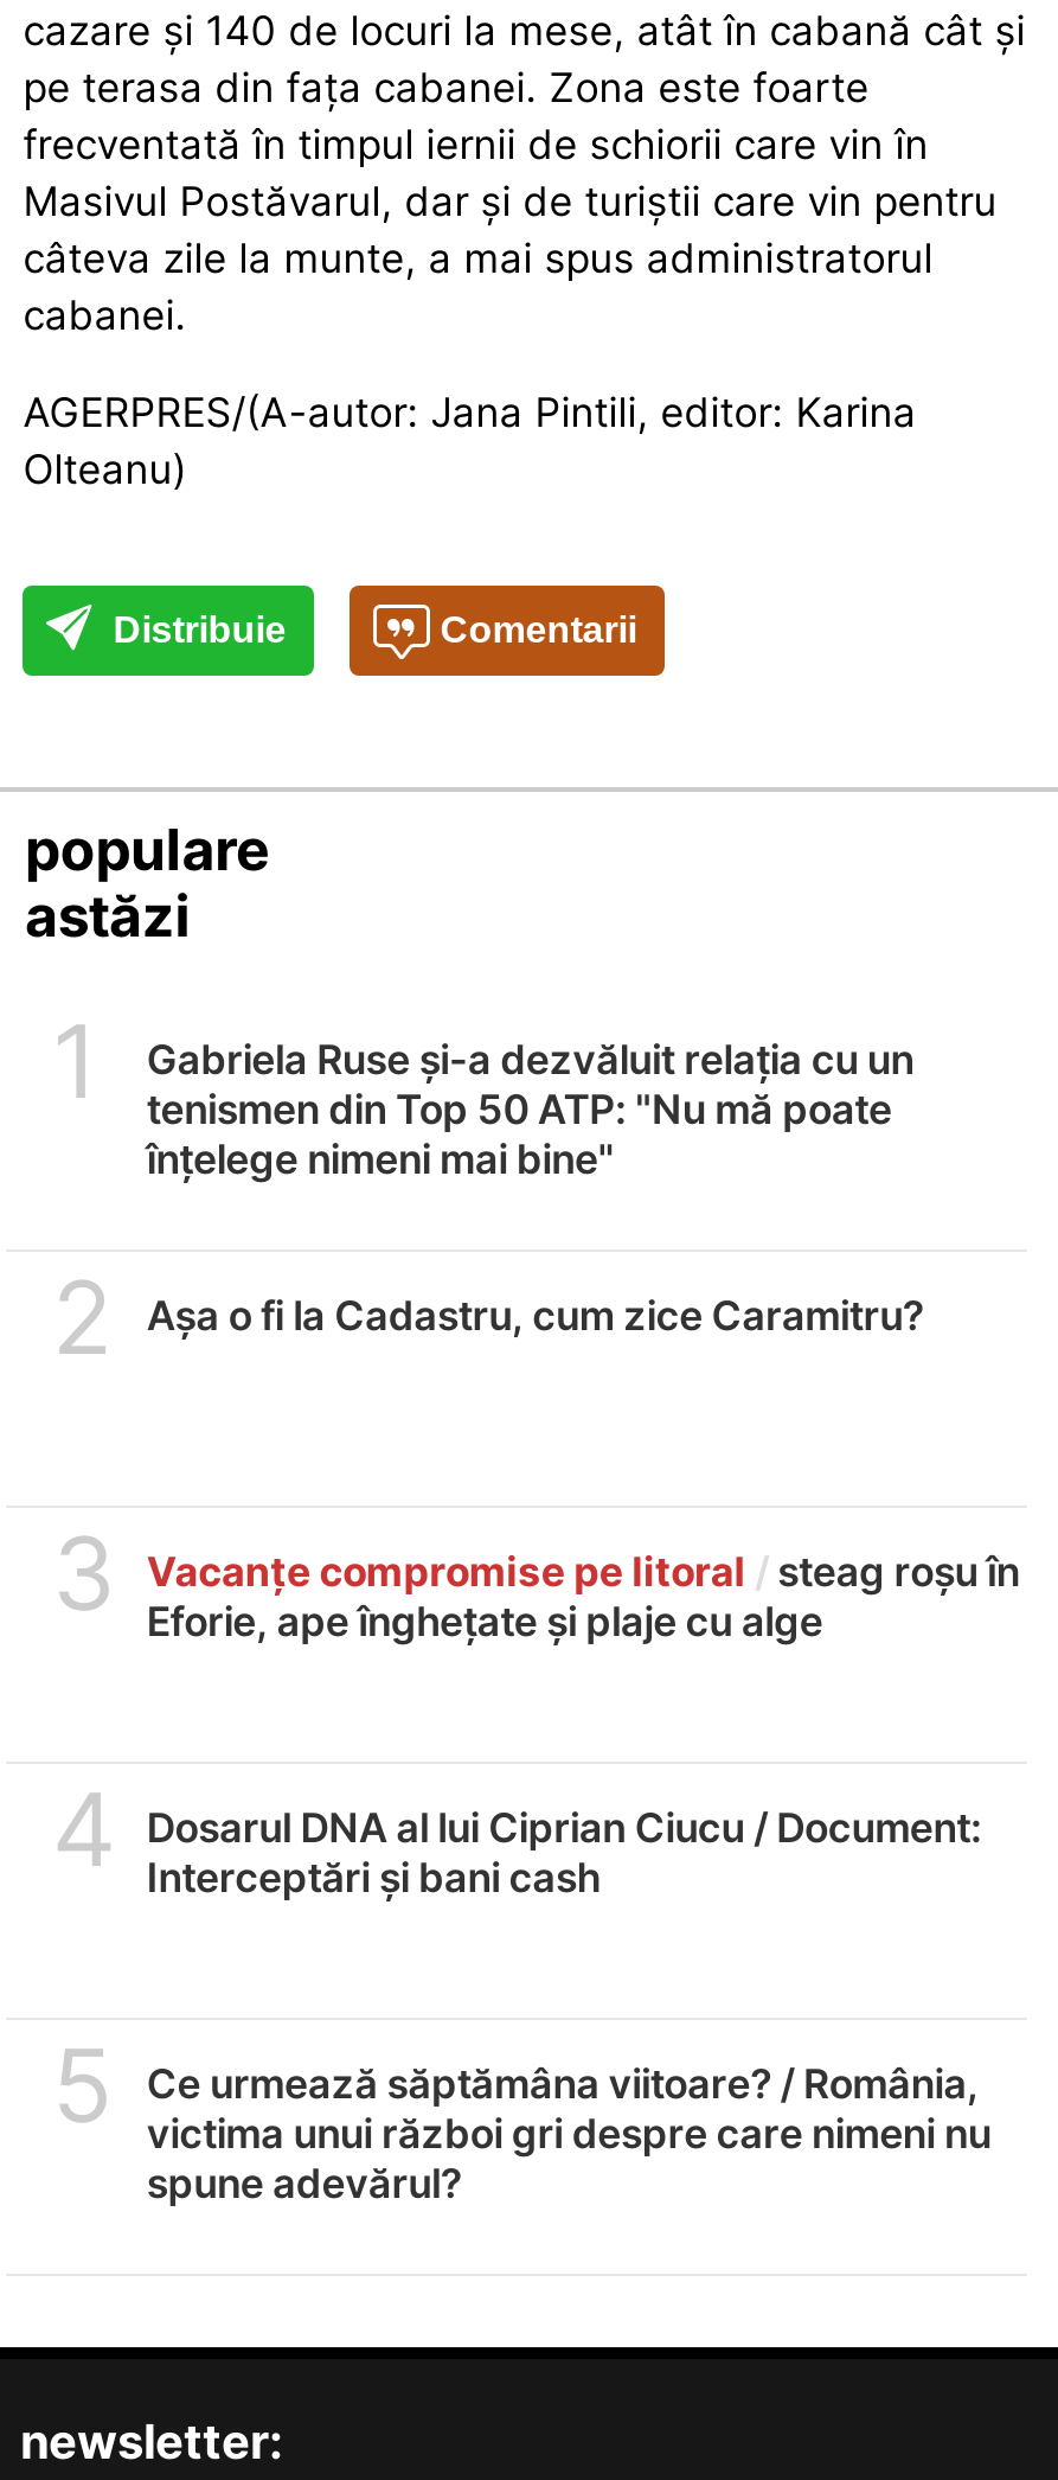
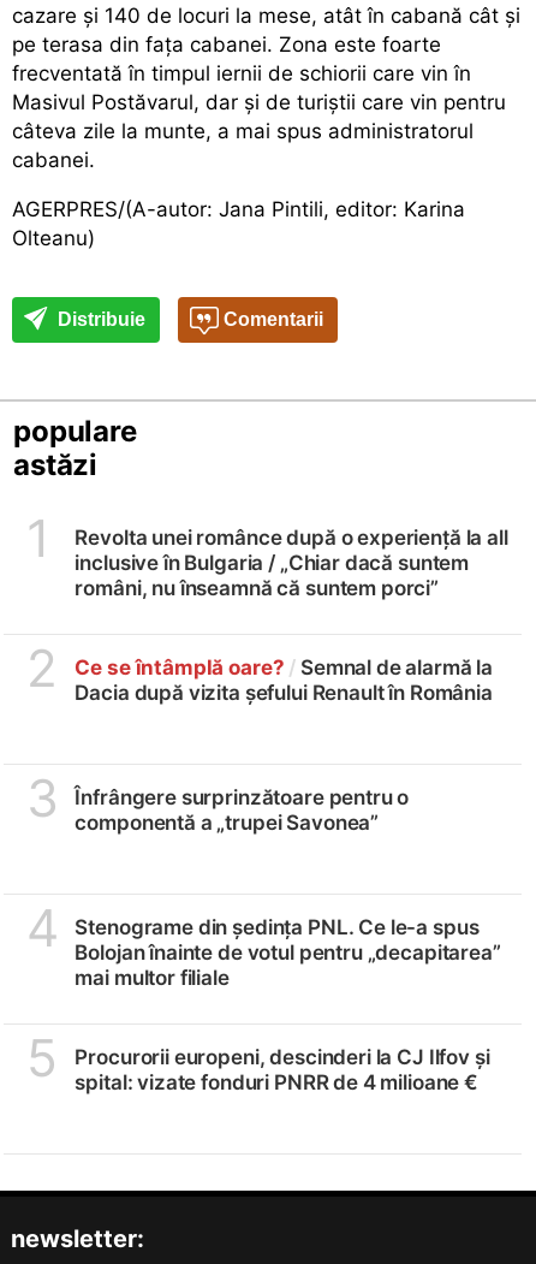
- Gabriela Ruse și-a dezvăluit relația cu un
- tenismen din Top 50 ATP: "Nu mă poate
- înțelege nimeni mai bine"
+ Revolta unei românce după o experiență la all
+ inclusive în Bulgaria / „Chiar dacă suntem
+ români, nu înseamnă că suntem porci”

- Așa o fi la Cadastru, cum zice Caramitru?
+ Ce se întâmplă oare? / Semnal de alarmă la
+ Dacia după vizita șefului Renault în România

- Vacanțe compromise pe litoral / steag roșu în
- Eforie, ape înghețate și plaje cu alge
+ Înfrângere surprinzătoare pentru o
+ componentă a „trupei Savonea”

- Dosarul DNA al lui Ciprian Ciucu / Document:
- Interceptări și bani cash
+ Stenograme din ședința PNL. Ce le-a spus
+ Bolojan înainte de votul pentru „decapitarea”
+ mai multor filiale

- Ce urmează săptămâna viitoare? / România,
- victima unui război gri despre care nimeni nu
- spune adevărul?
+ Procurorii europeni, descinderi la CJ Ilfov și
+ spital: vizate fonduri PNRR de 4 milioane €
